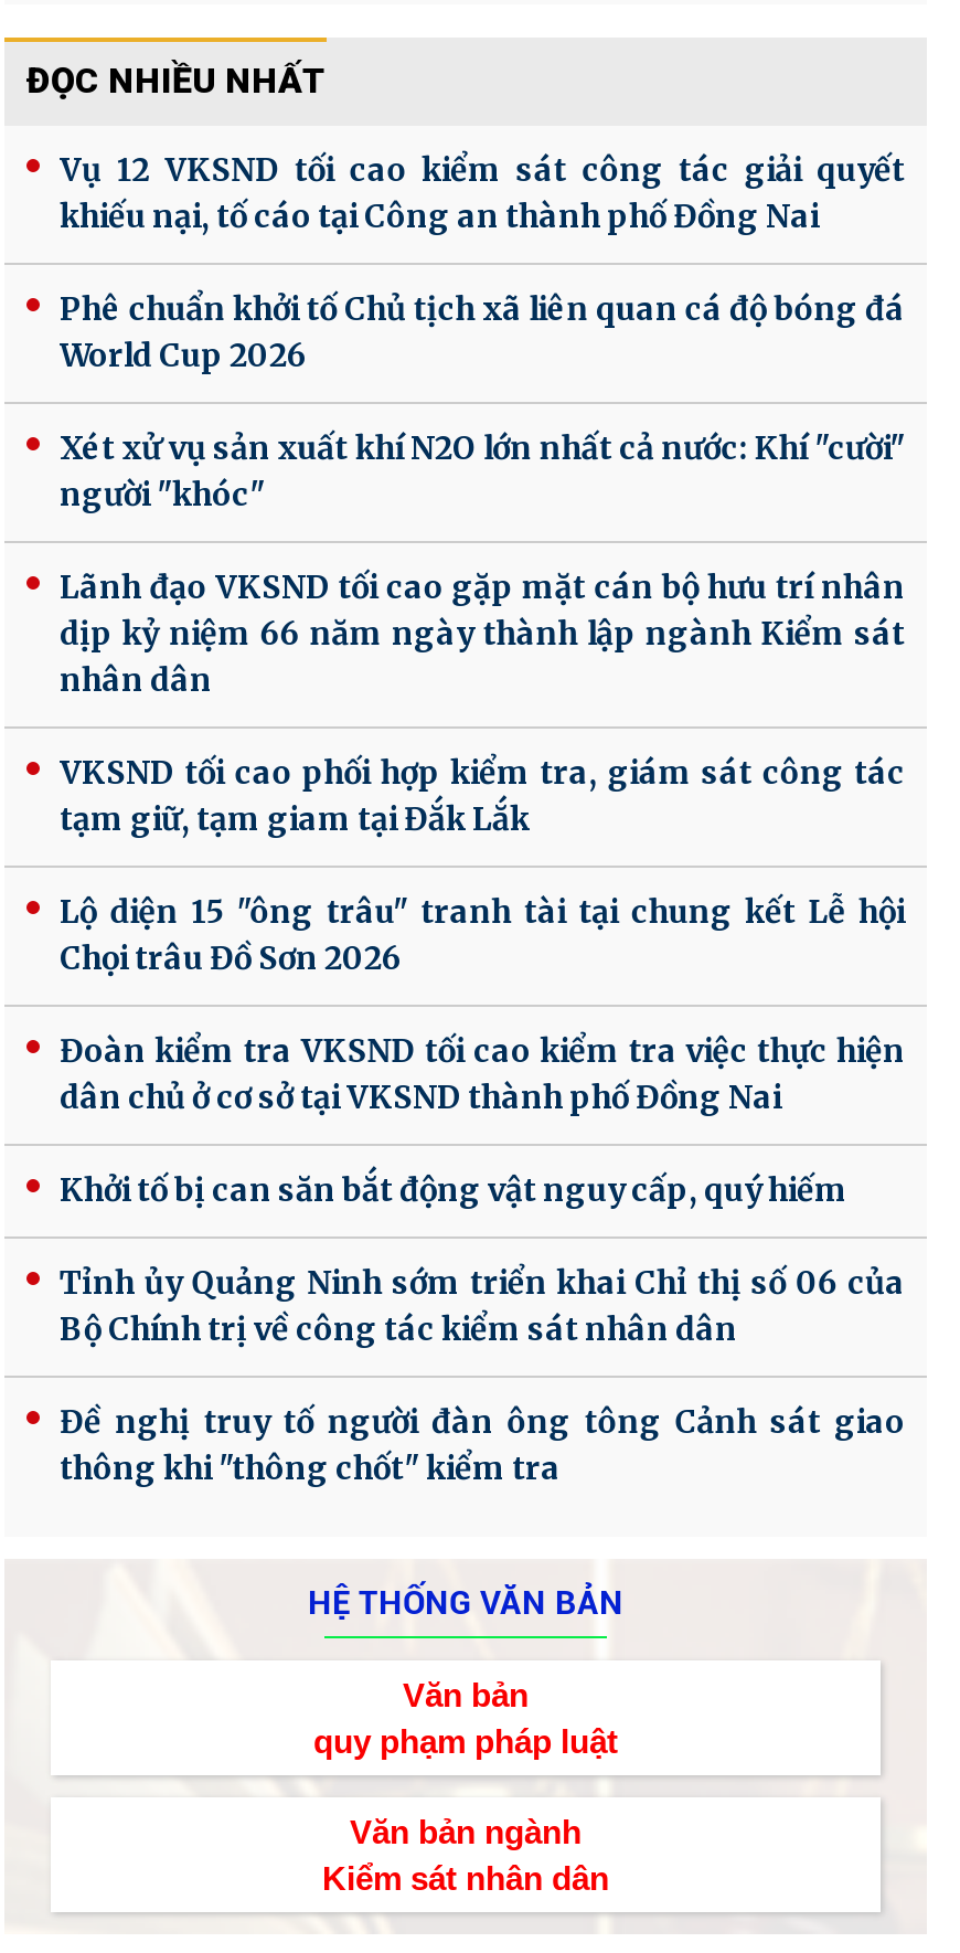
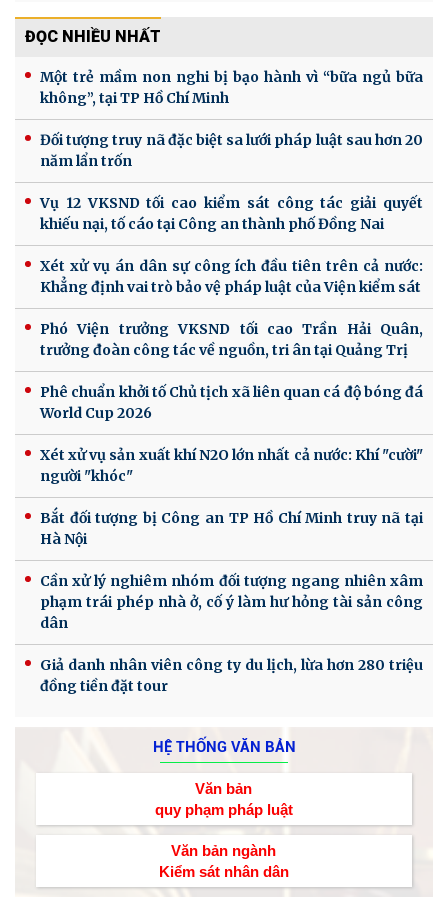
+ Một trẻ mầm non nghi bị bạo hành vì “bữa ngủ bữa
+ không”, tại TP Hồ Chí Minh
+ Đối tượng truy nã đặc biệt sa lưới pháp luật sau hơn 20
+ năm lẩn trốn

moved down: Vụ 12 VKSND tối cao kiểm sát công tác giải quyết | khiếu nại, tố cáo tại Công an thành phố Đồng Nai

+ Xét xử vụ án dân sự công ích đầu tiên trên cả nước:
+ Khẳng định vai trò bảo vệ pháp luật của Viện kiểm sát
+ Phó Viện trưởng VKSND tối cao Trần Hải Quân,
+ trưởng đoàn công tác về nguồn, tri ân tại Quảng Trị

moved down: Phê chuẩn khởi tố Chủ tịch xã liên quan cá độ bóng đá | World Cup 2026 | Xét xử vụ sản xuất khí N2O lớn nhất cả nước: Khí "cười" | người "khóc"

- Lãnh đạo VKSND tối cao gặp mặt cán bộ hưu trí nhân
- dịp kỷ niệm 66 năm ngày thành lập ngành Kiểm sát
- nhân dân
- VKSND tối cao phối hợp kiểm tra, giám sát công tác
- tạm giữ, tạm giam tại Đắk Lắk
- Lộ diện 15 "ông trâu" tranh tài tại chung kết Lễ hội
- Chọi trâu Đồ Sơn 2026
- Đoàn kiểm tra VKSND tối cao kiểm tra việc thực hiện
- dân chủ ở cơ sở tại VKSND thành phố Đồng Nai
- Khởi tố bị can săn bắt động vật nguy cấp, quý hiếm
- Tỉnh ủy Quảng Ninh sớm triển khai Chỉ thị số 06 của
- Bộ Chính trị về công tác kiểm sát nhân dân
- Đề nghị truy tố người đàn ông tông Cảnh sát giao
- thông khi "thông chốt" kiểm tra
+ Bắt đối tượng bị Công an TP Hồ Chí Minh truy nã tại
+ Hà Nội
+ Cần xử lý nghiêm nhóm đối tượng ngang nhiên xâm
+ phạm trái phép nhà ở, cố ý làm hư hỏng tài sản công
+ dân
+ Giả danh nhân viên công ty du lịch, lừa hơn 280 triệu
+ đồng tiền đặt tour
